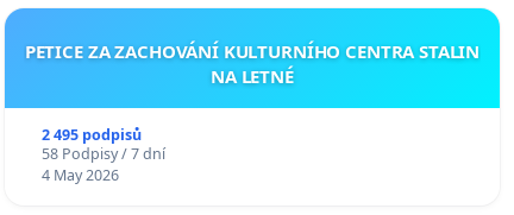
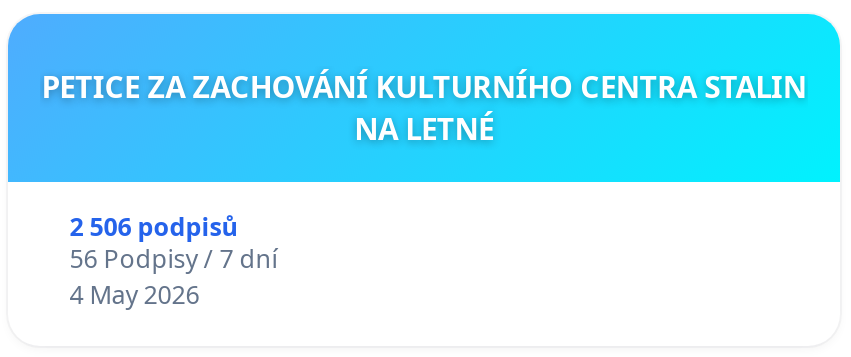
- 2 495 podpisů
+ 2 506 podpisů

- 58 Podpisy / 7 dní
+ 56 Podpisy / 7 dní
